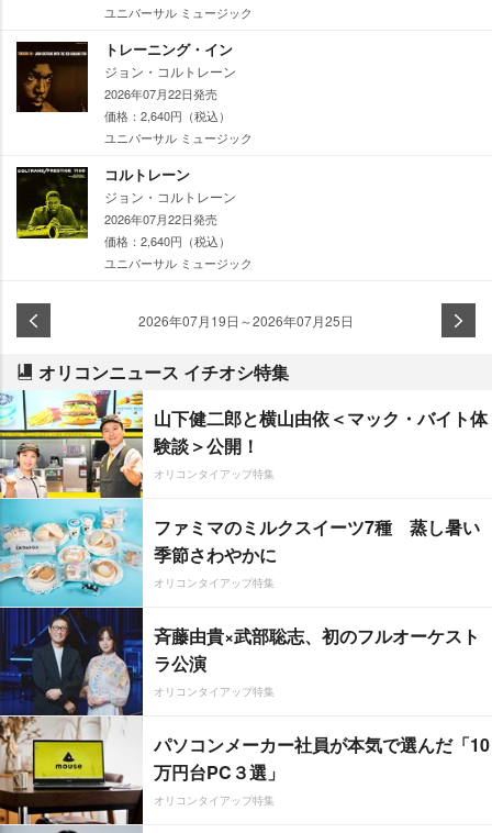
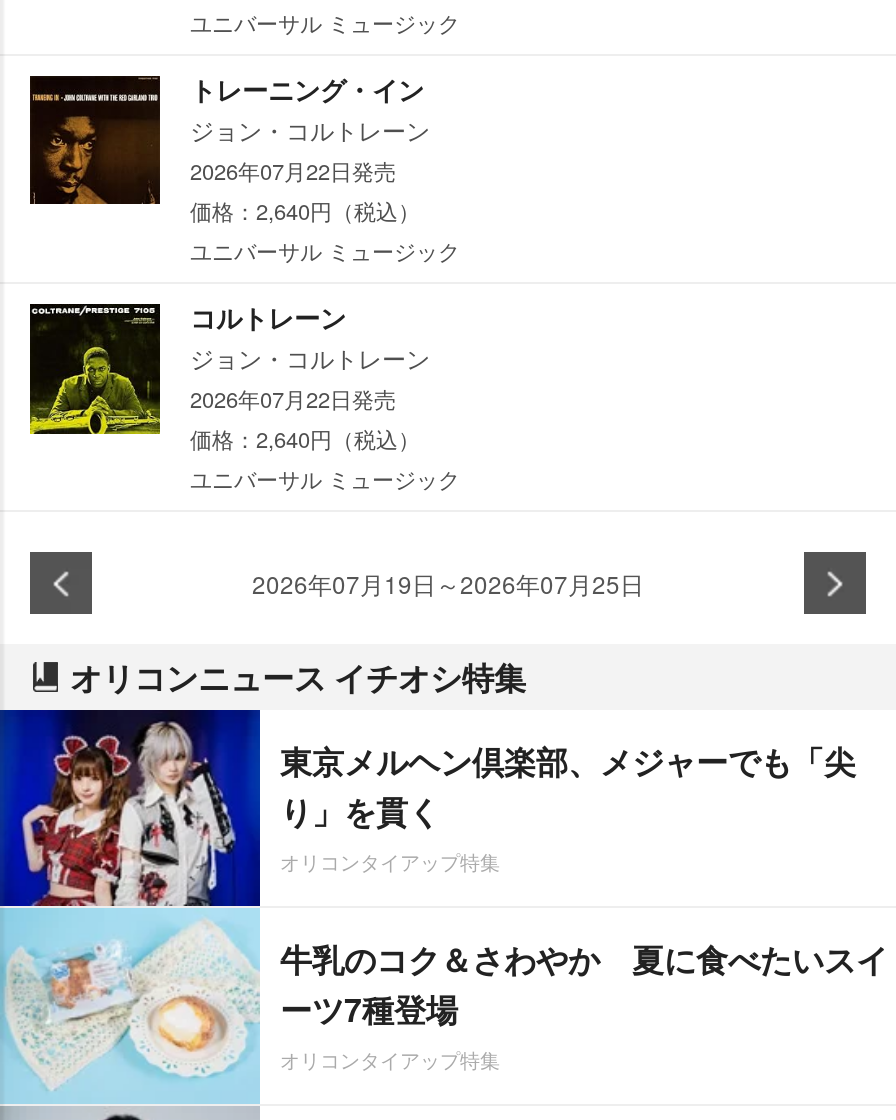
- [image]
- 山下健二郎と横山由依＜マック・バイト体
- 験談＞公開！
+ [image]
+ 東京メルヘン倶楽部、メジャーでも「尖
+ り」を貫く

- ファミマのミルクスイーツ7種 蒸し暑い
- 季節さわやかに
- オリコンタイアップ特集
- 斉藤由貴×武部聡志、初のフルオーケスト
- ラ公演
- オリコンタイアップ特集
- パソコンメーカー社員が本気で選んだ「10
- 万円台PC３選」
+ 牛乳のコク＆さわやか 夏に食べたいスイ
+ ーツ7種登場
